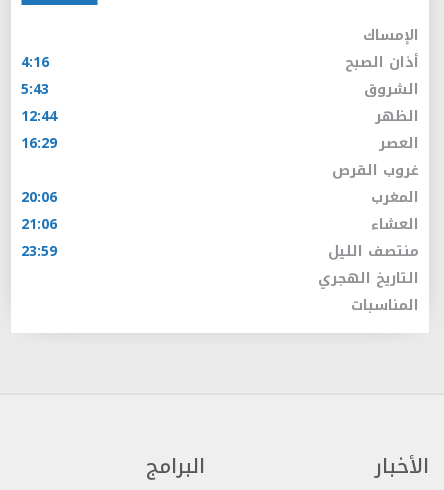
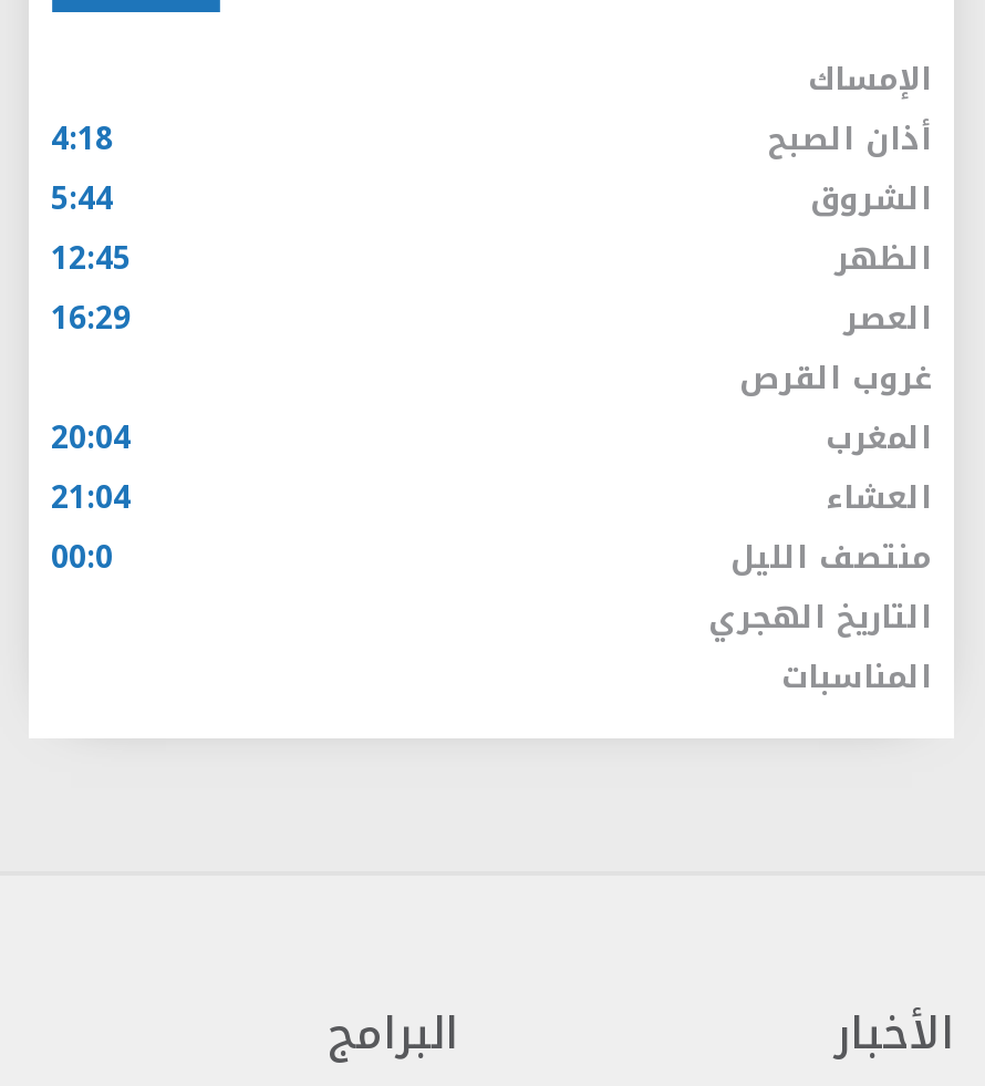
- 4:16
+ 4:18

- 5:43
+ 5:44

- 12:44
+ 12:45

- 20:06
+ 20:04

- 21:06
+ 21:04

- 23:59
+ 00:0
